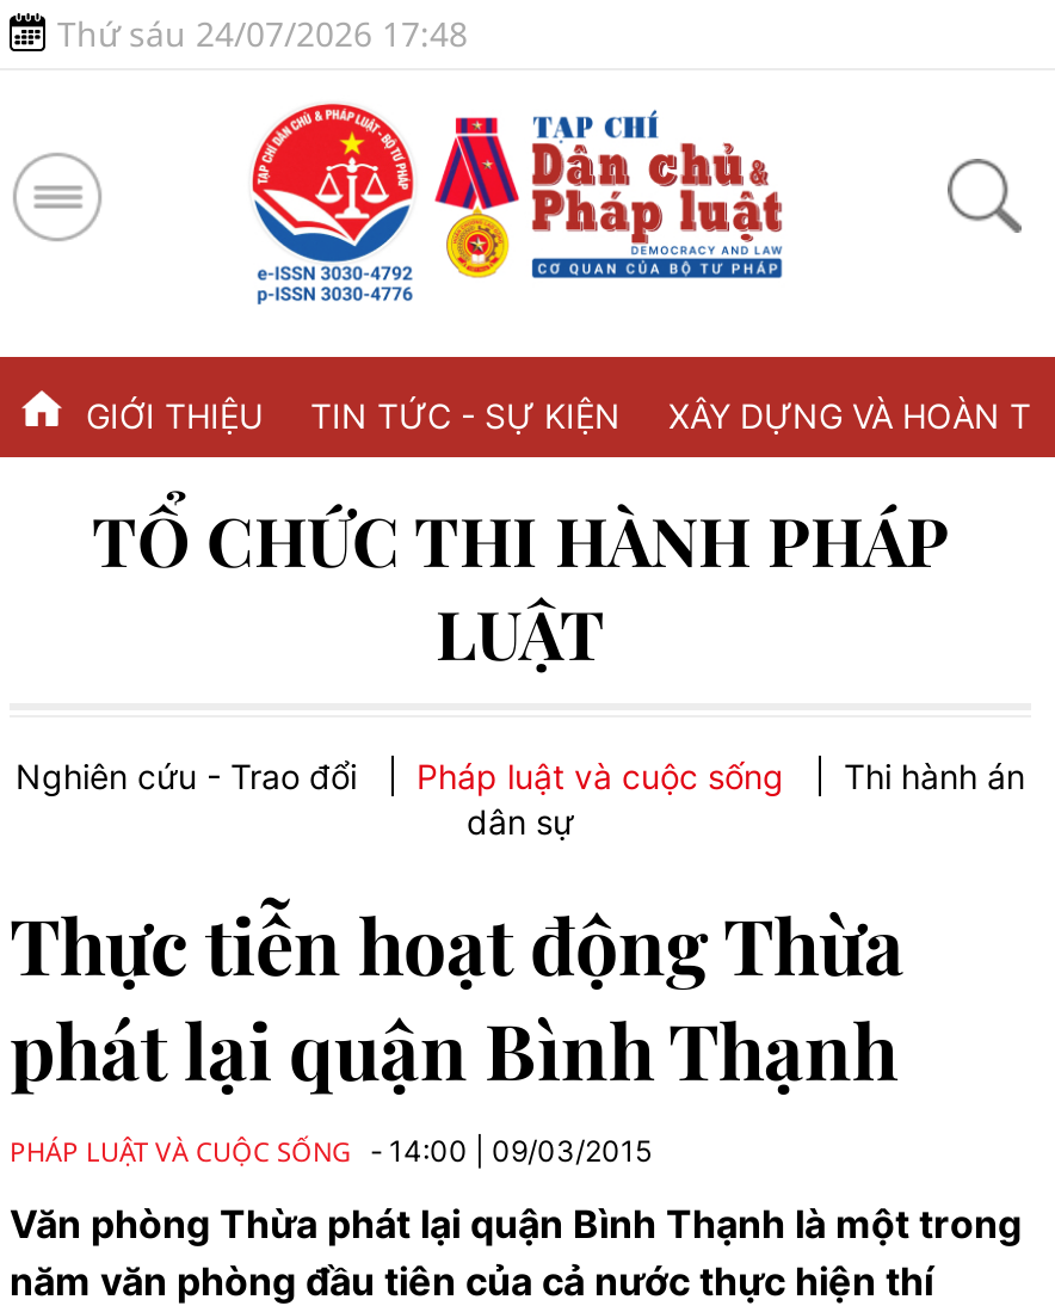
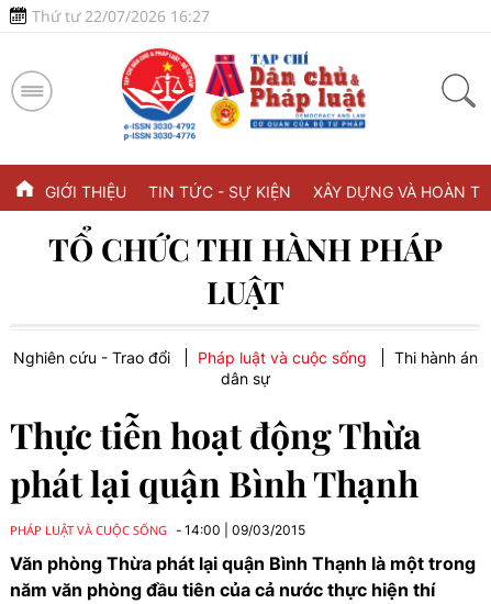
- Thứ sáu 24/07/2026 17:48
+ Thứ tư 22/07/2026 16:27
